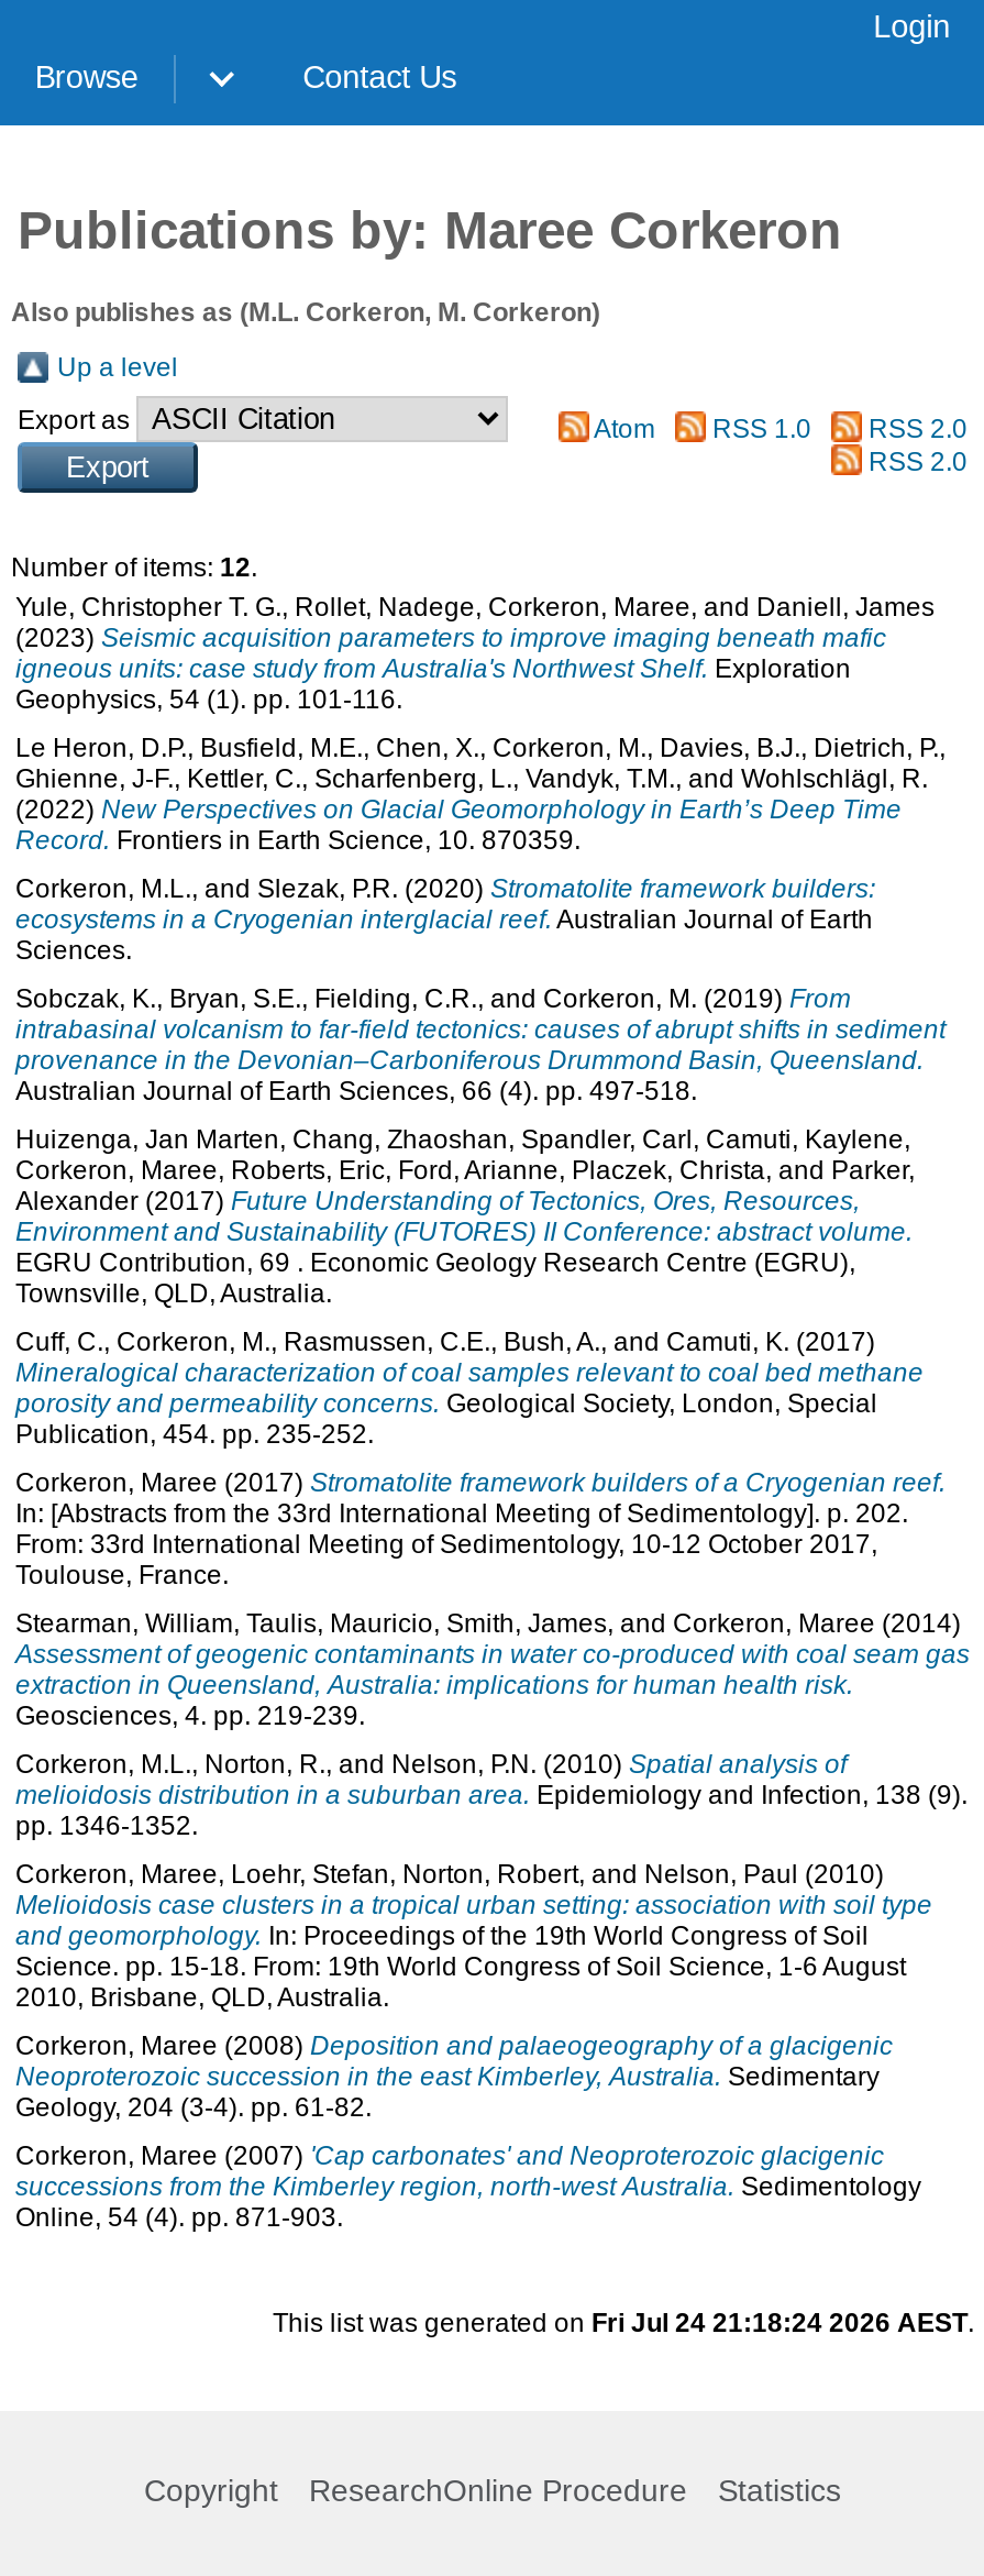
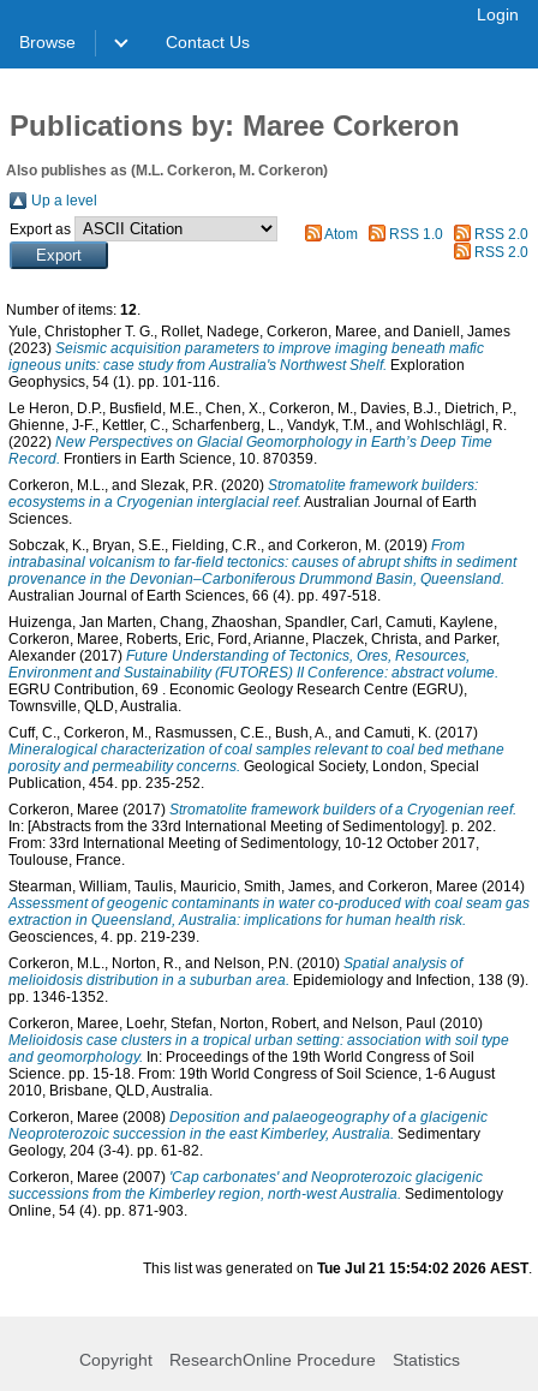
- This list was generated on Fri Jul 24 21:18:24 2026 AEST.
+ This list was generated on Tue Jul 21 15:54:02 2026 AEST.
